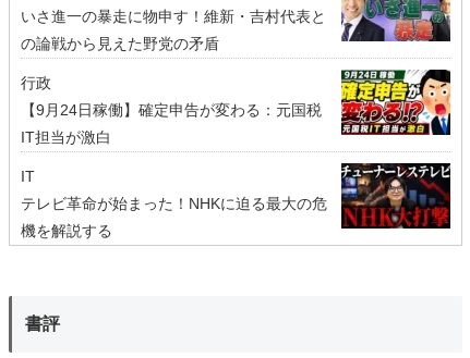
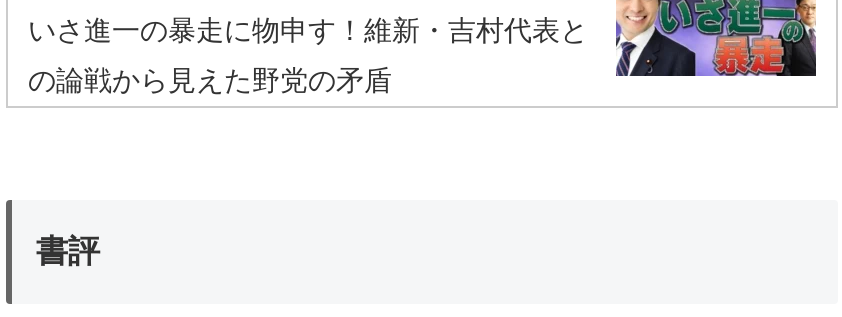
- [image]
- 行政
- 【9月24日稼働】確定申告が変わる：元国税
- IT担当が激白
- IT
- テレビ革命が始まった！NHKに迫る最大の危
- 機を解説する

- [image]
